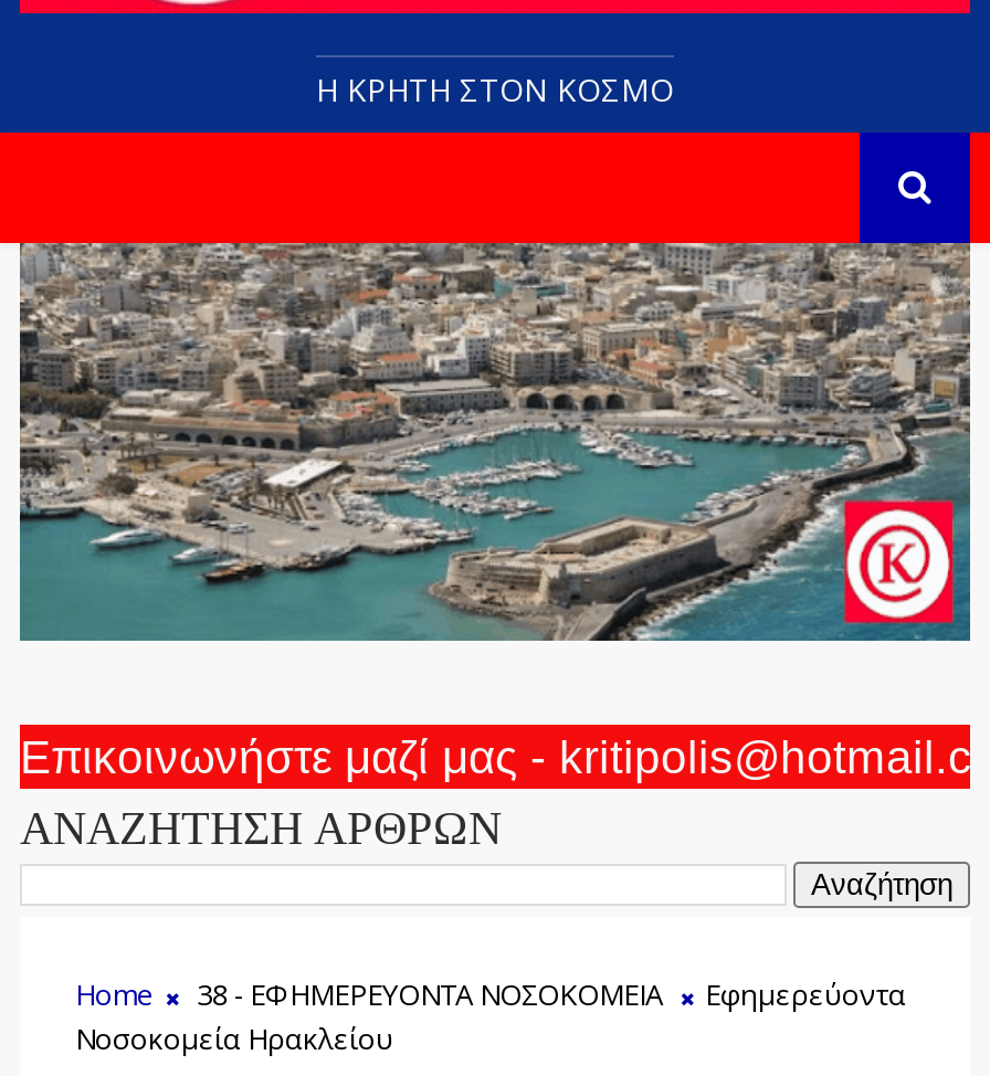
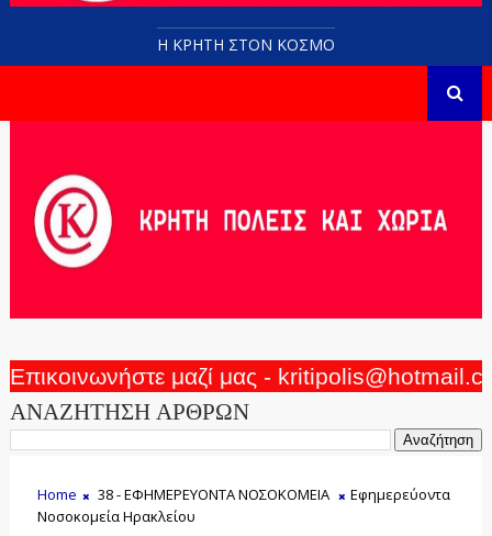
- [image]
+ [image]
